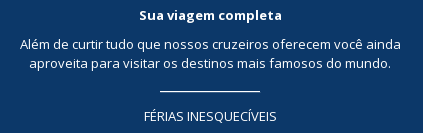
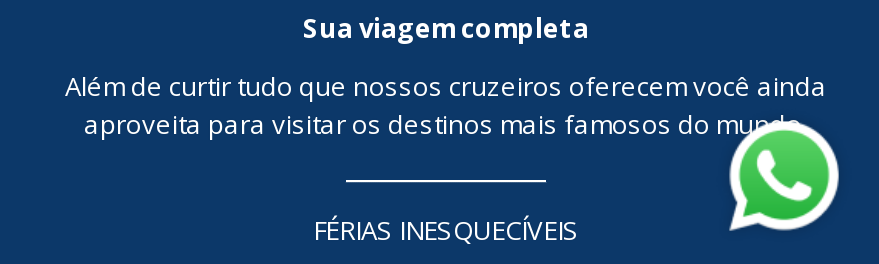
+ [image]
